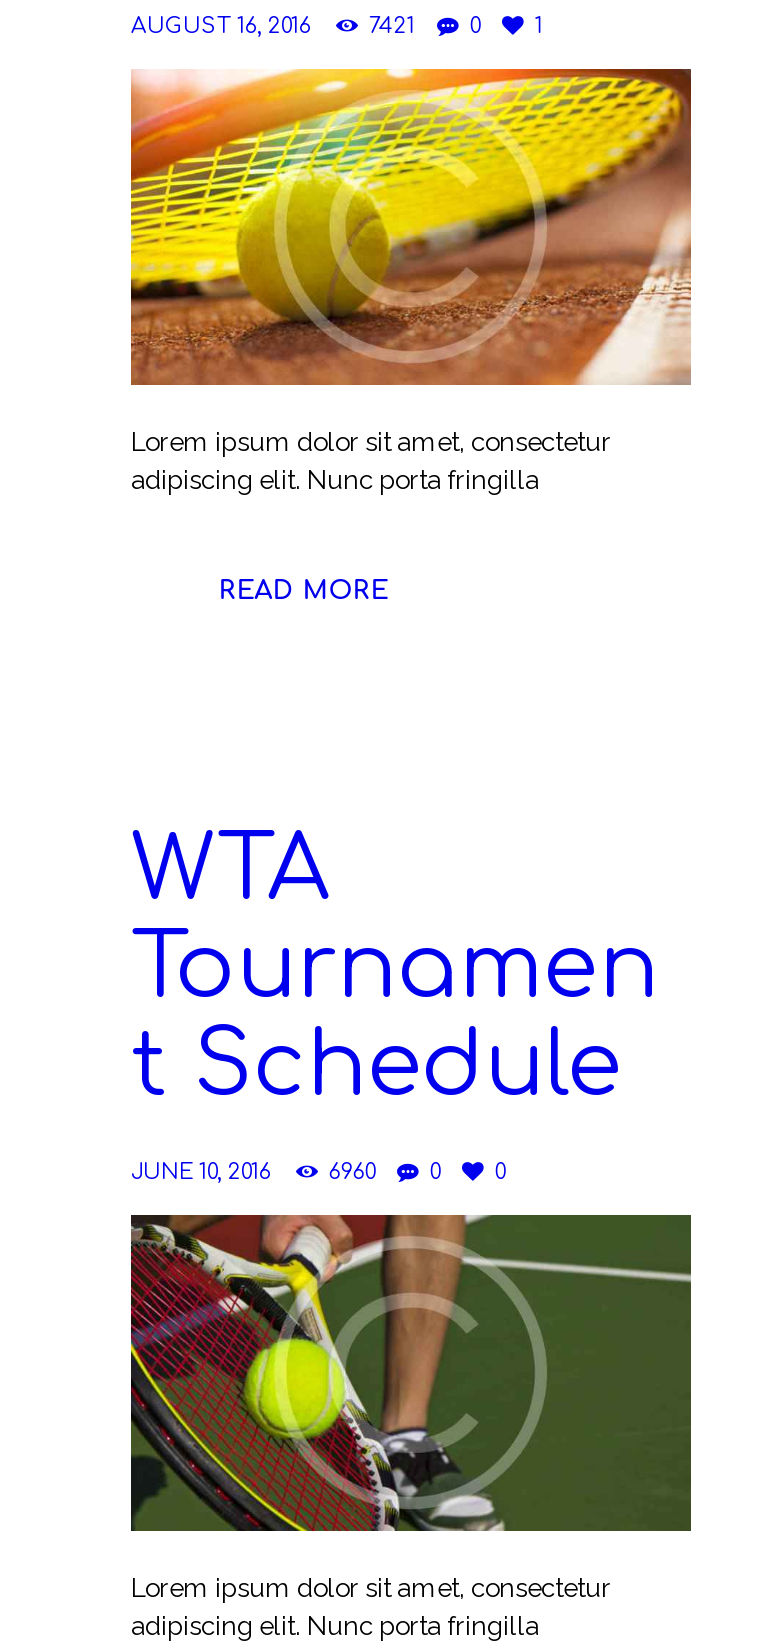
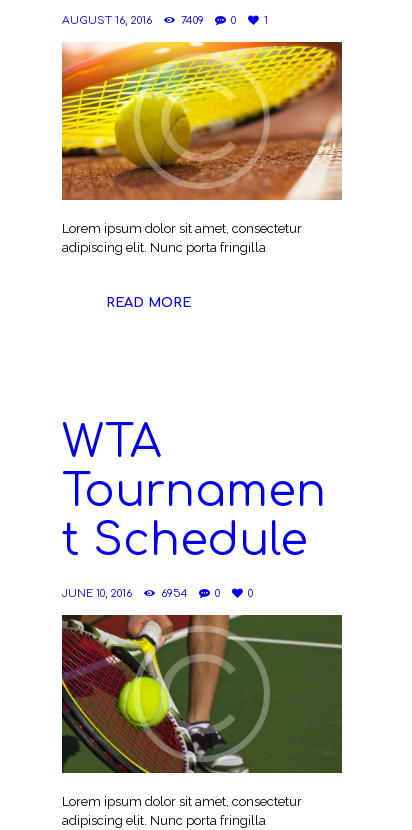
- 7421
+ 7409

- 6960
+ 6954
